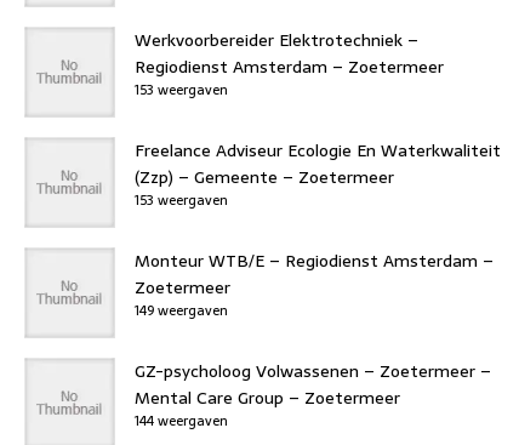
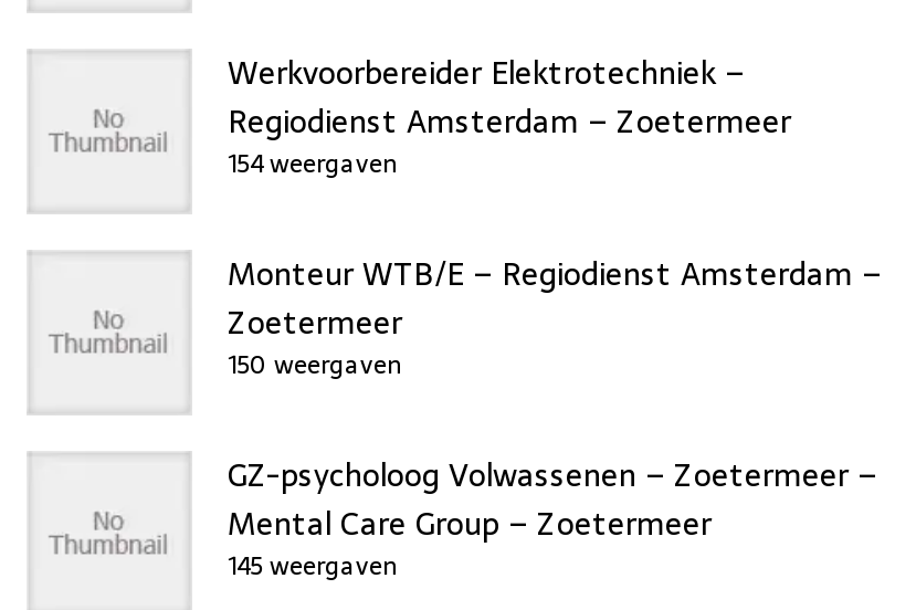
- 153 weergaven
- Freelance Adviseur Ecologie En Waterkwaliteit
- (Zzp) – Gemeente – Zoetermeer
- 153 weergaven
+ 154 weergaven

- 149 weergaven
+ 150 weergaven

- 144 weergaven
+ 145 weergaven
